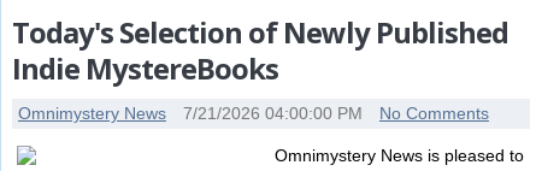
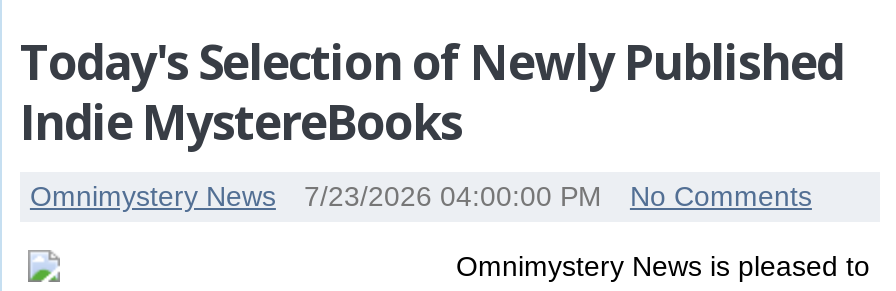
- Omnimystery News 7/21/2026 04:00:00 PM No Comments
+ Omnimystery News 7/23/2026 04:00:00 PM No Comments
